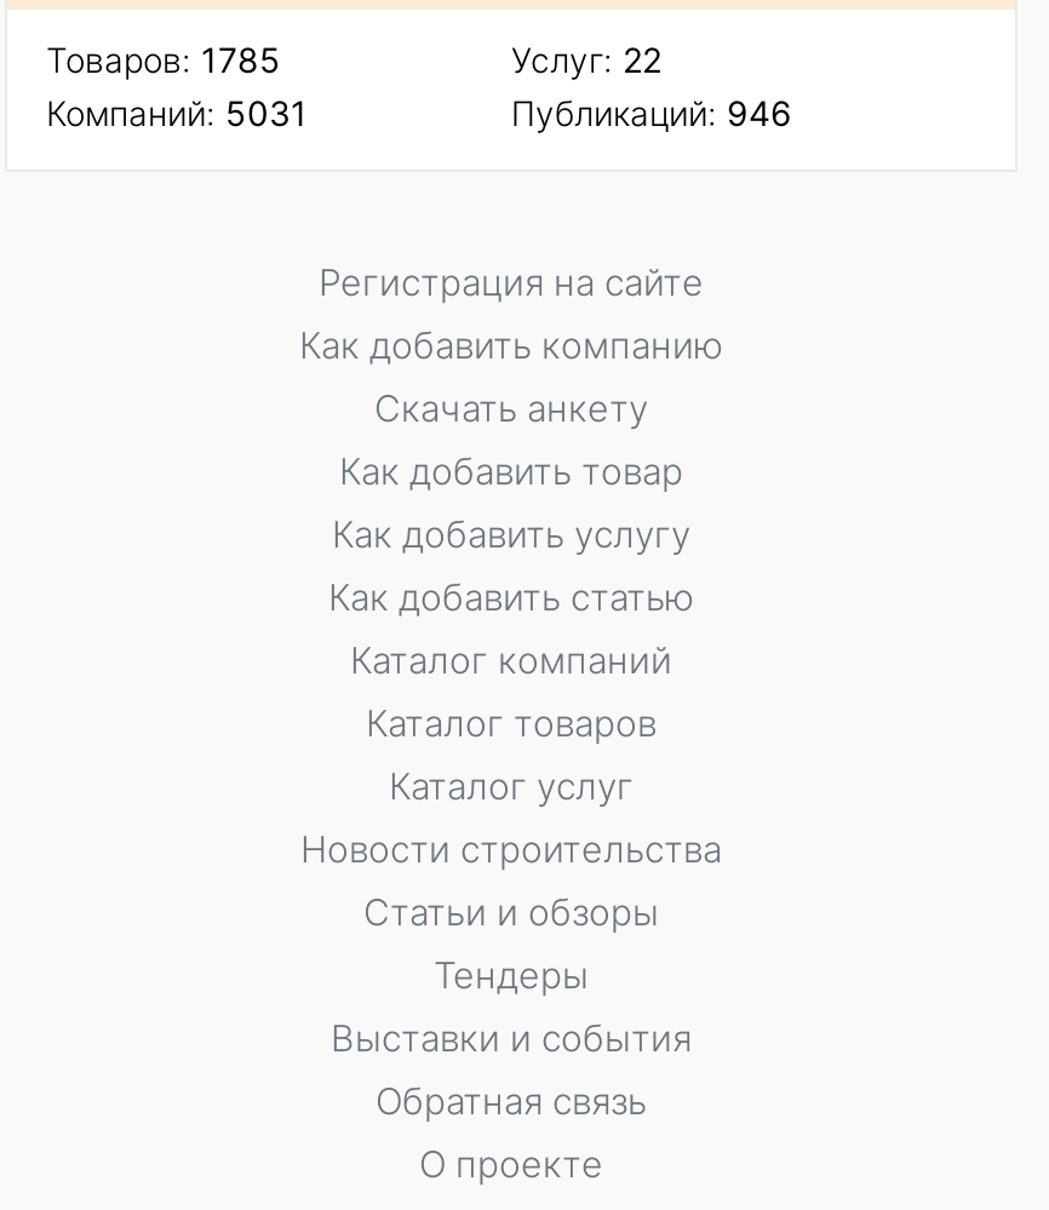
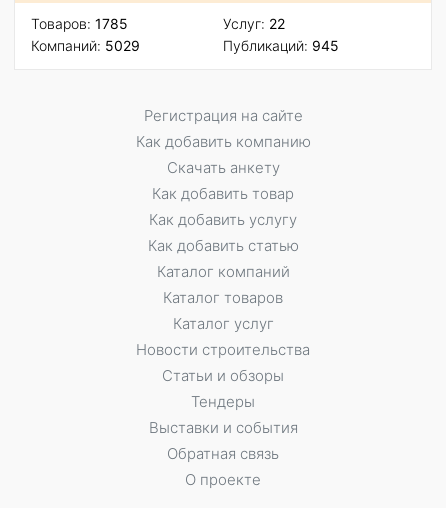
- Компаний: 5031
+ Компаний: 5029

- Публикаций: 946
+ Публикаций: 945
